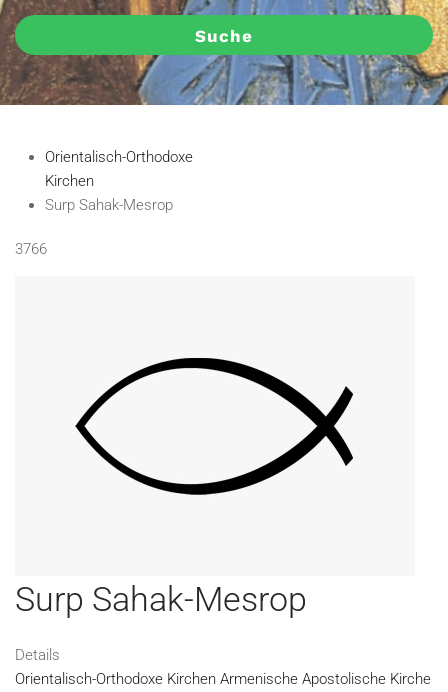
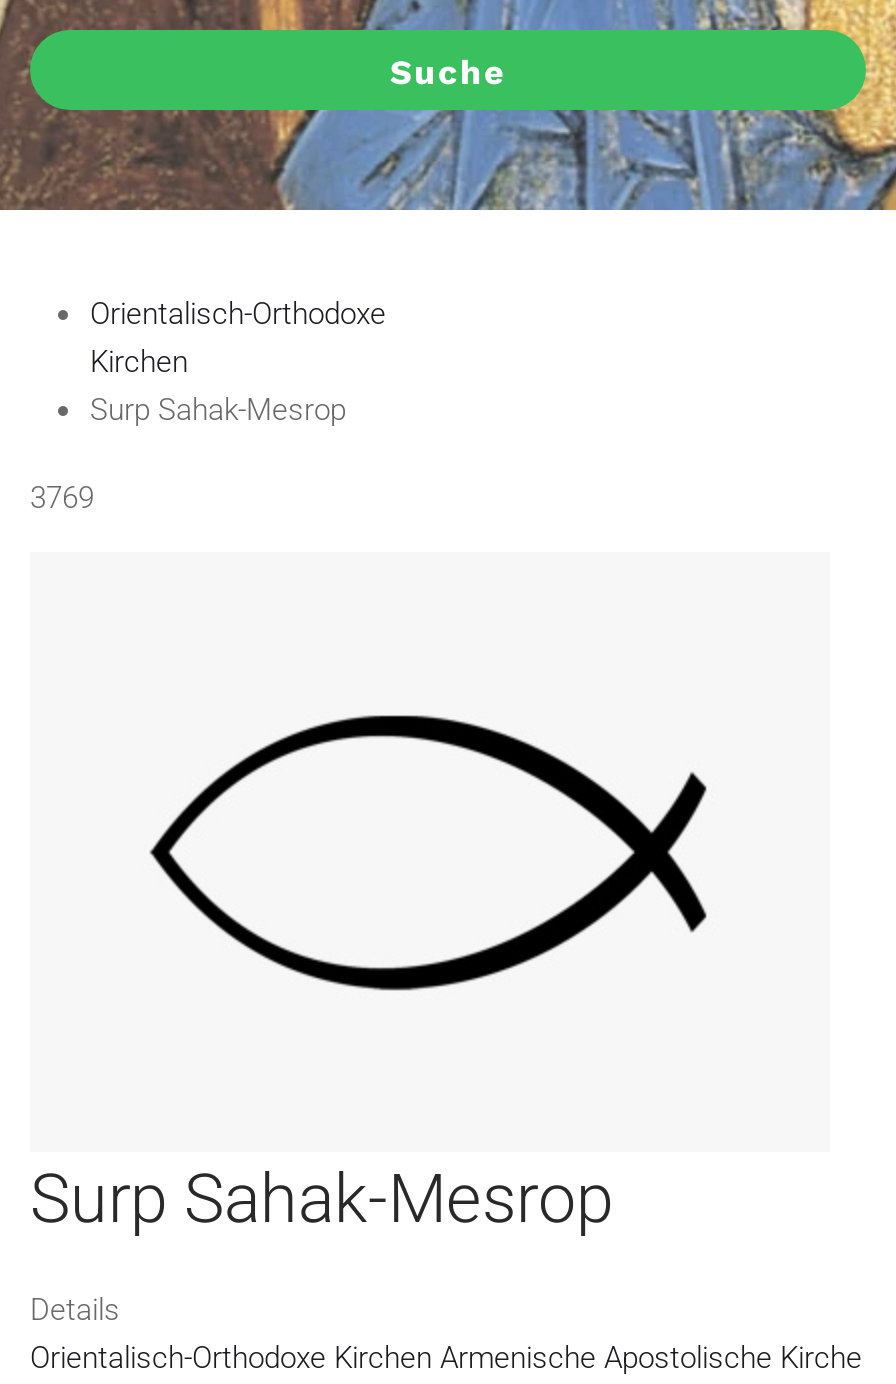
- 3766
+ 3769
